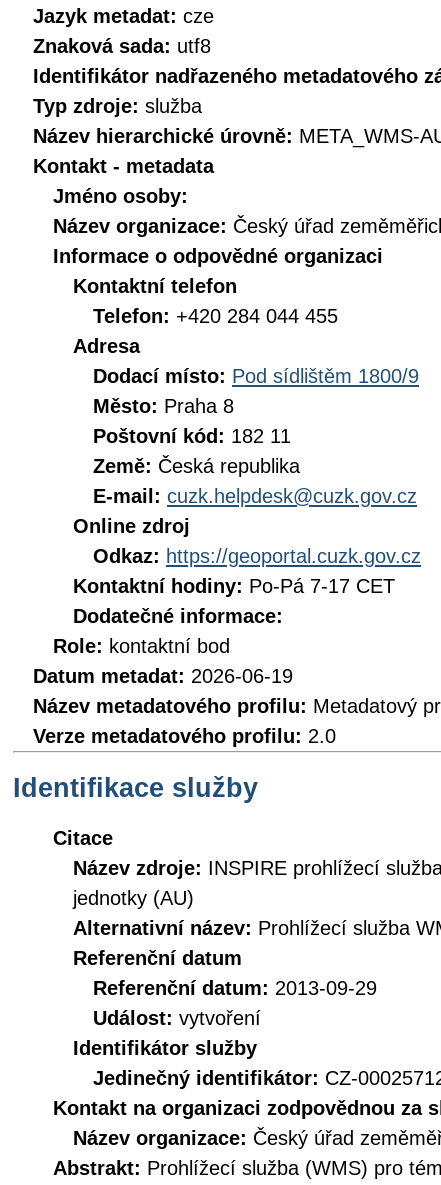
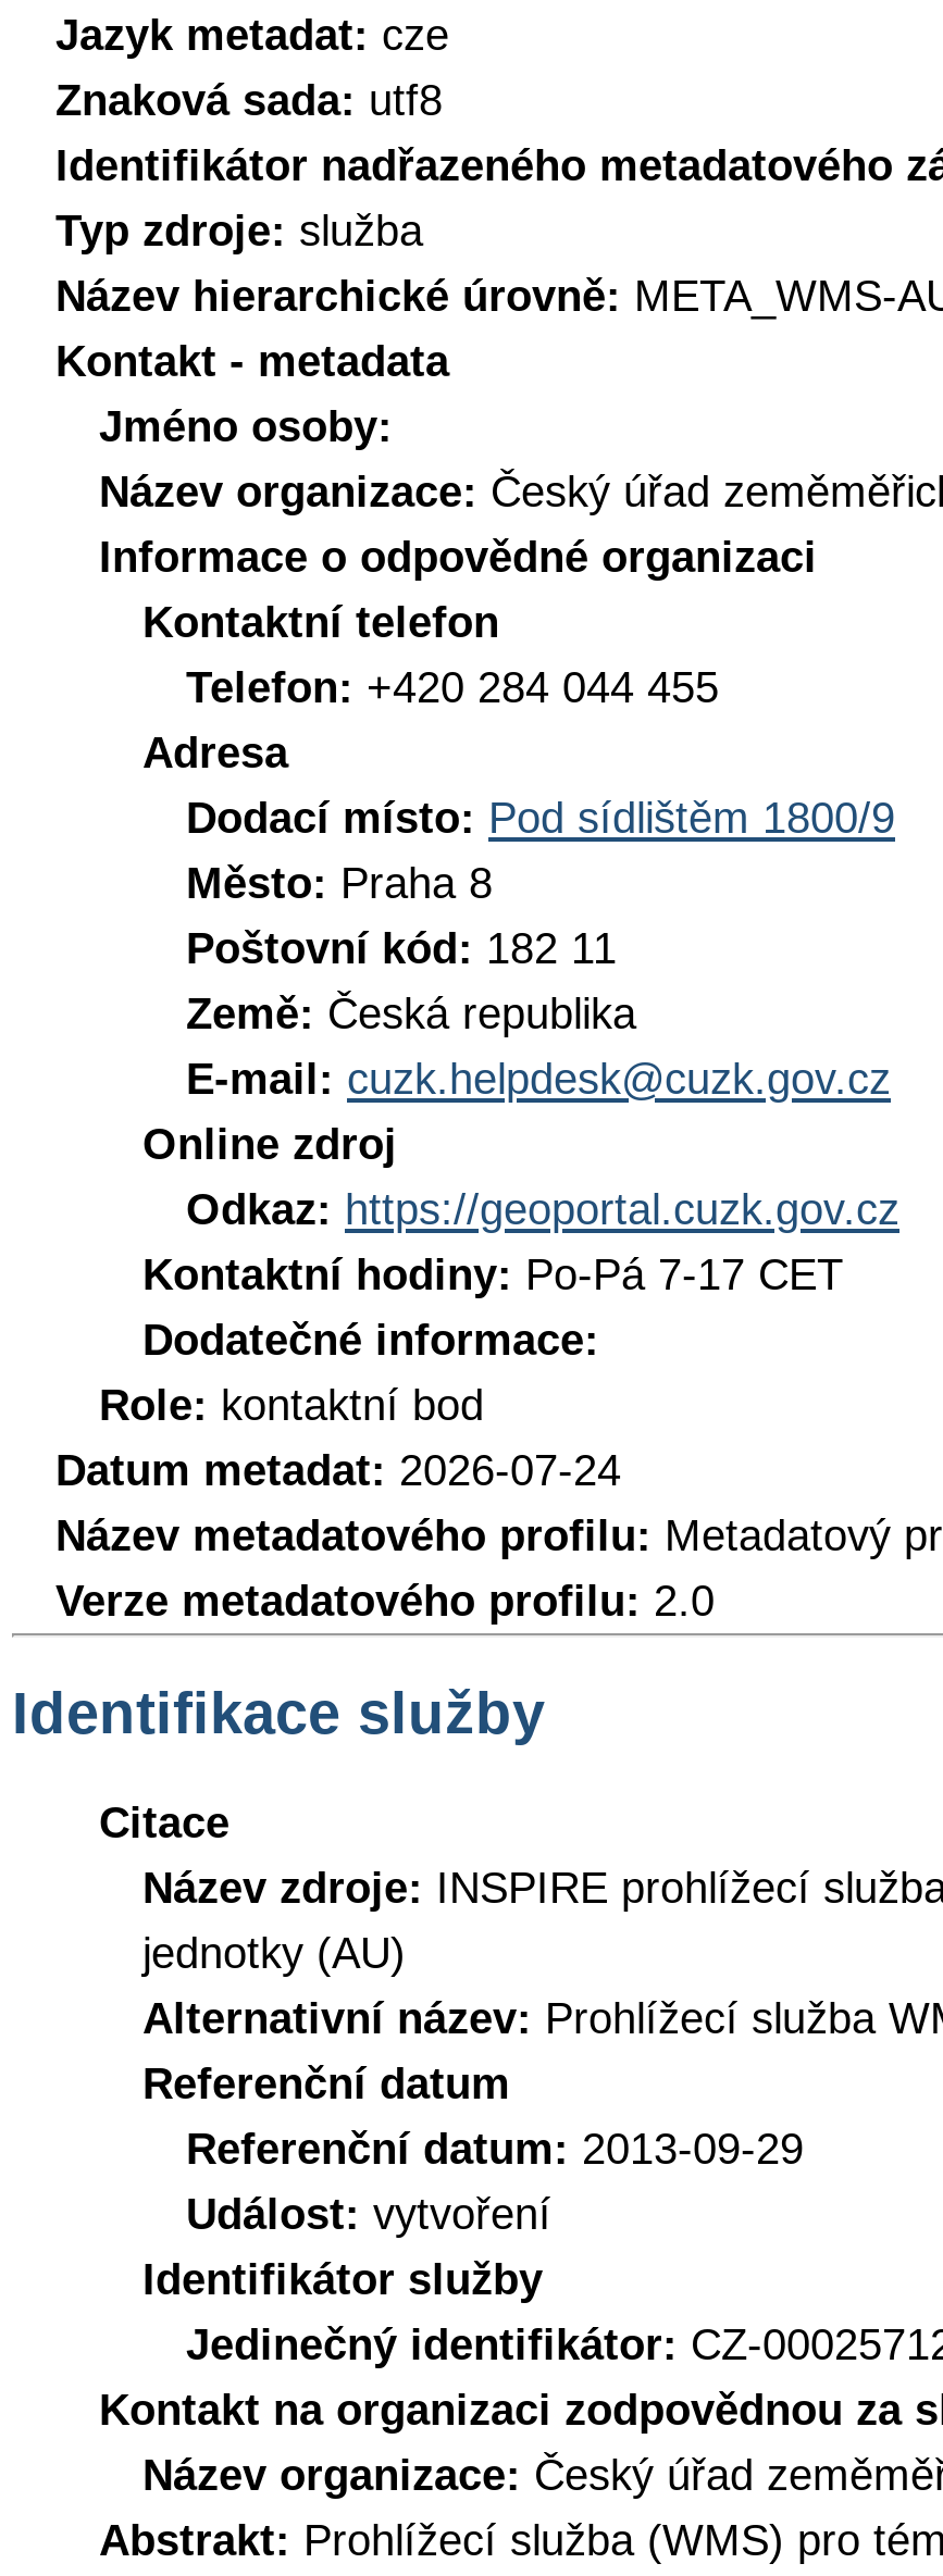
- Datum metadat: 2026-06-19
+ Datum metadat: 2026-07-24
